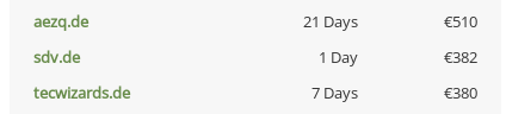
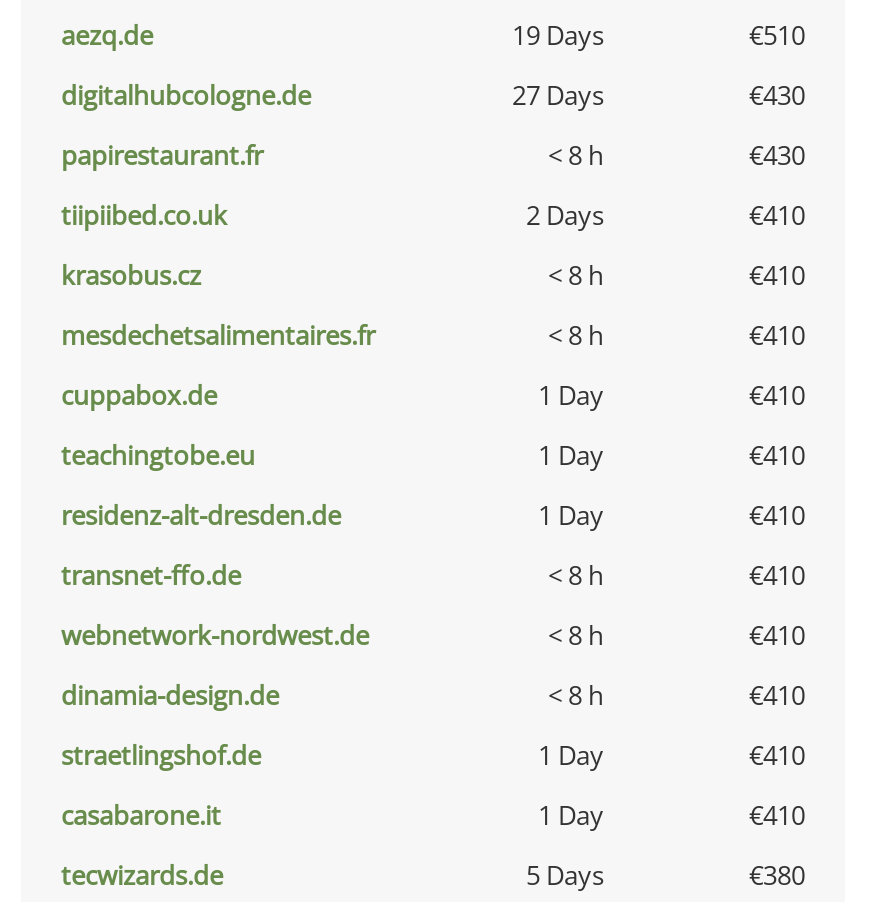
- 21 Days
+ 19 Days

- sdv.de
+ digitalhubcologne.de
+ 27 Days
+ €430
+ papirestaurant.fr
+ < 8 h
+ €430
+ tiipiibed.co.uk
+ 2 Days
+ €410
+ krasobus.cz
+ < 8 h
+ €410
+ mesdechetsalimentaires.fr
+ < 8 h
+ €410
+ cuppabox.de

- €382
+ €410
+ teachingtobe.eu
+ 1 Day
+ €410
+ residenz-alt-dresden.de
+ 1 Day
+ €410
+ transnet-ffo.de
+ < 8 h
+ €410
+ webnetwork-nordwest.de
+ < 8 h
+ €410
+ dinamia-design.de
+ < 8 h
+ €410
+ straetlingshof.de
+ 1 Day
+ €410
+ casabarone.it
+ 1 Day
+ €410

- 7 Days
+ 5 Days
